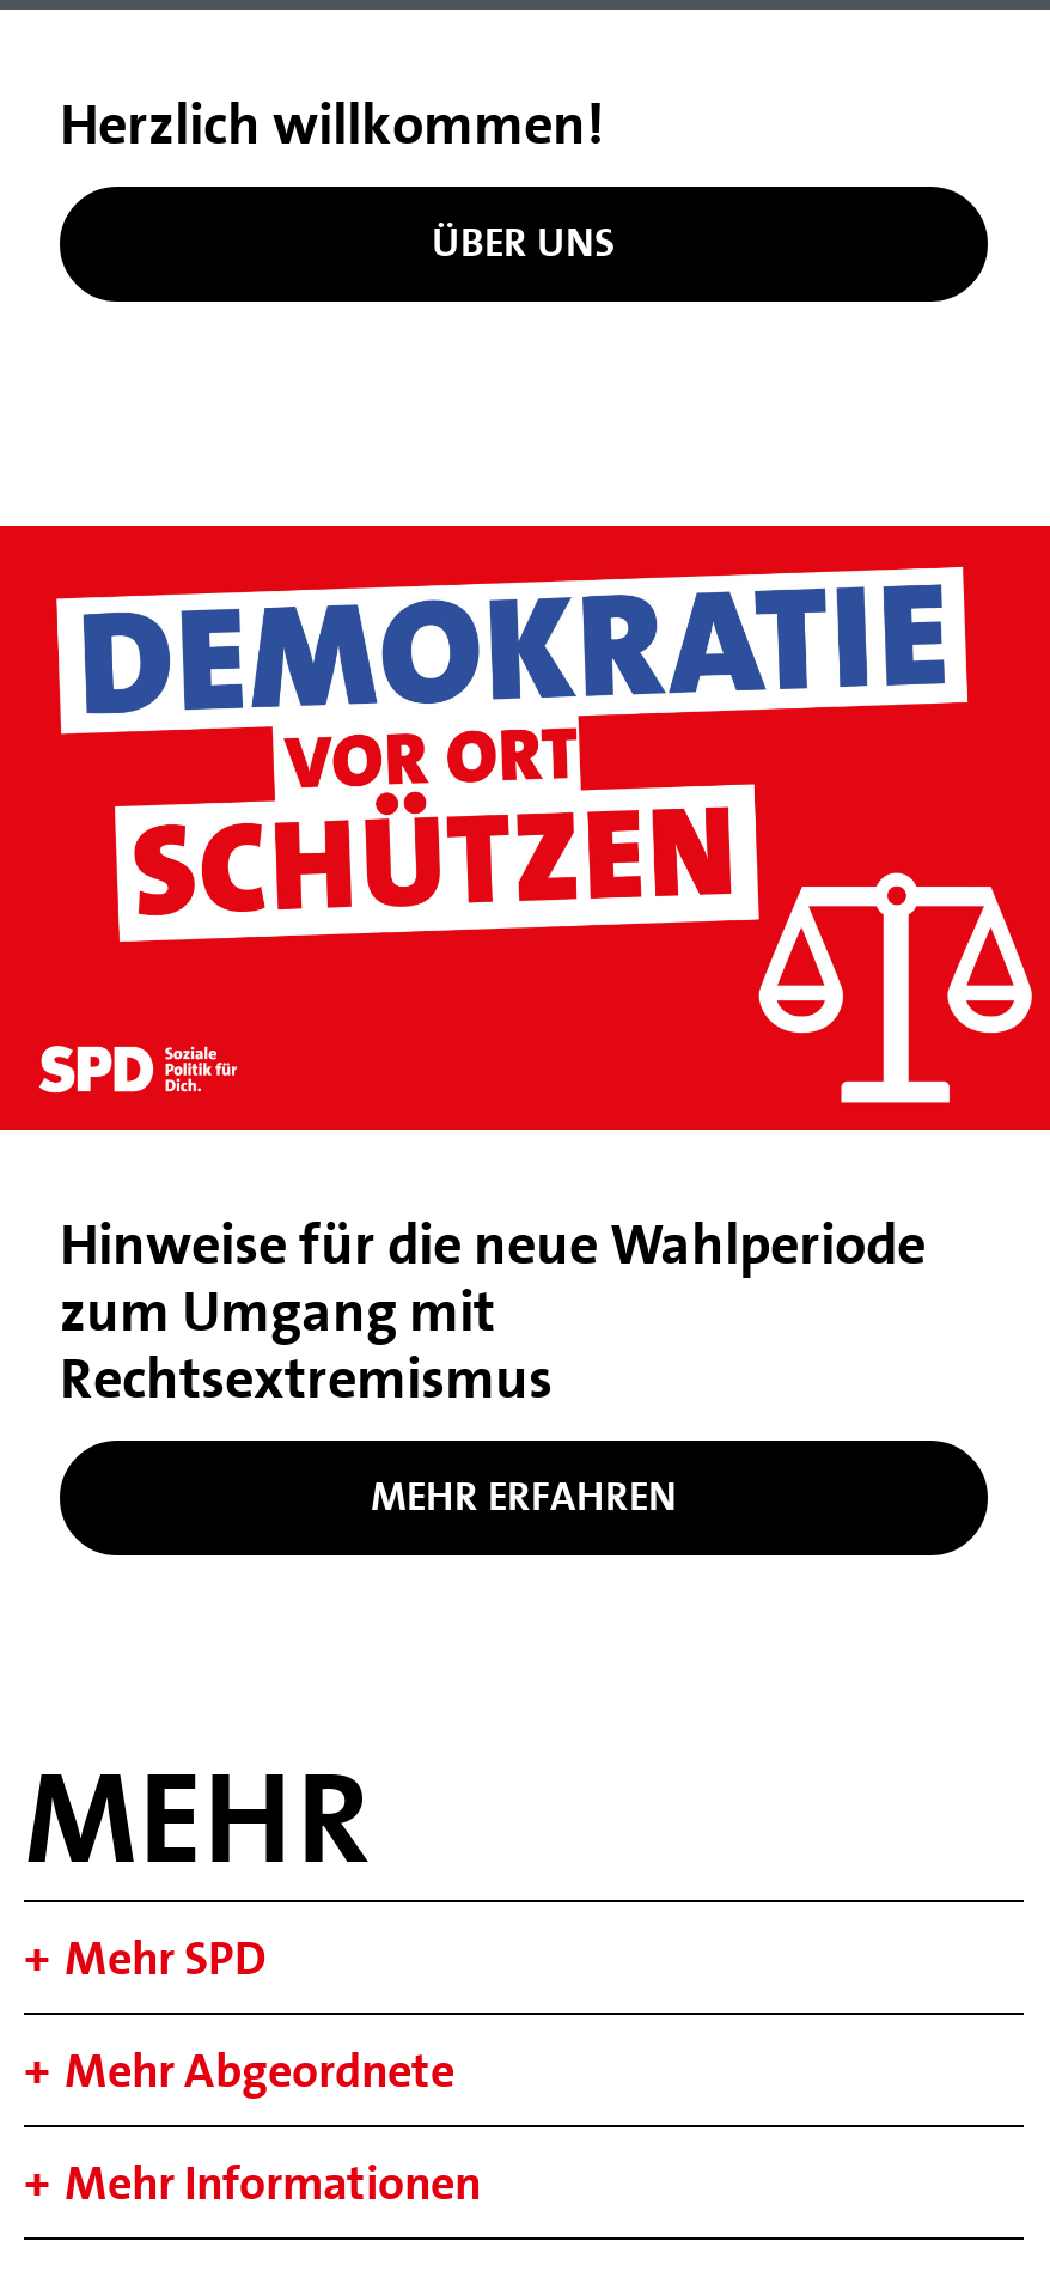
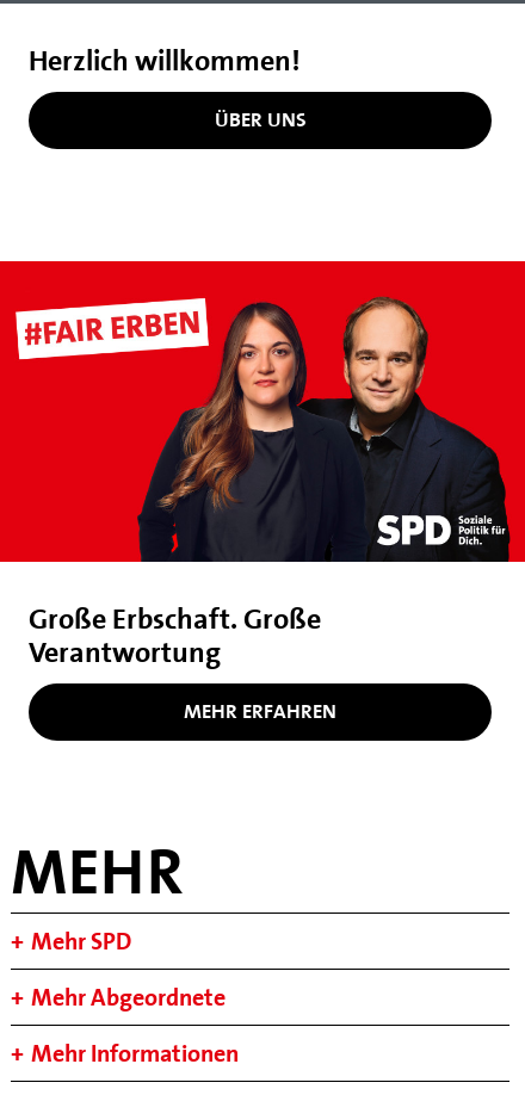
- [image]
- Hinweise für die neue Wahlperiode
- zum Umgang mit
- Rechtsextremismus
+ [image]
+ Große Erbschaft. Große
+ Verantwortung
